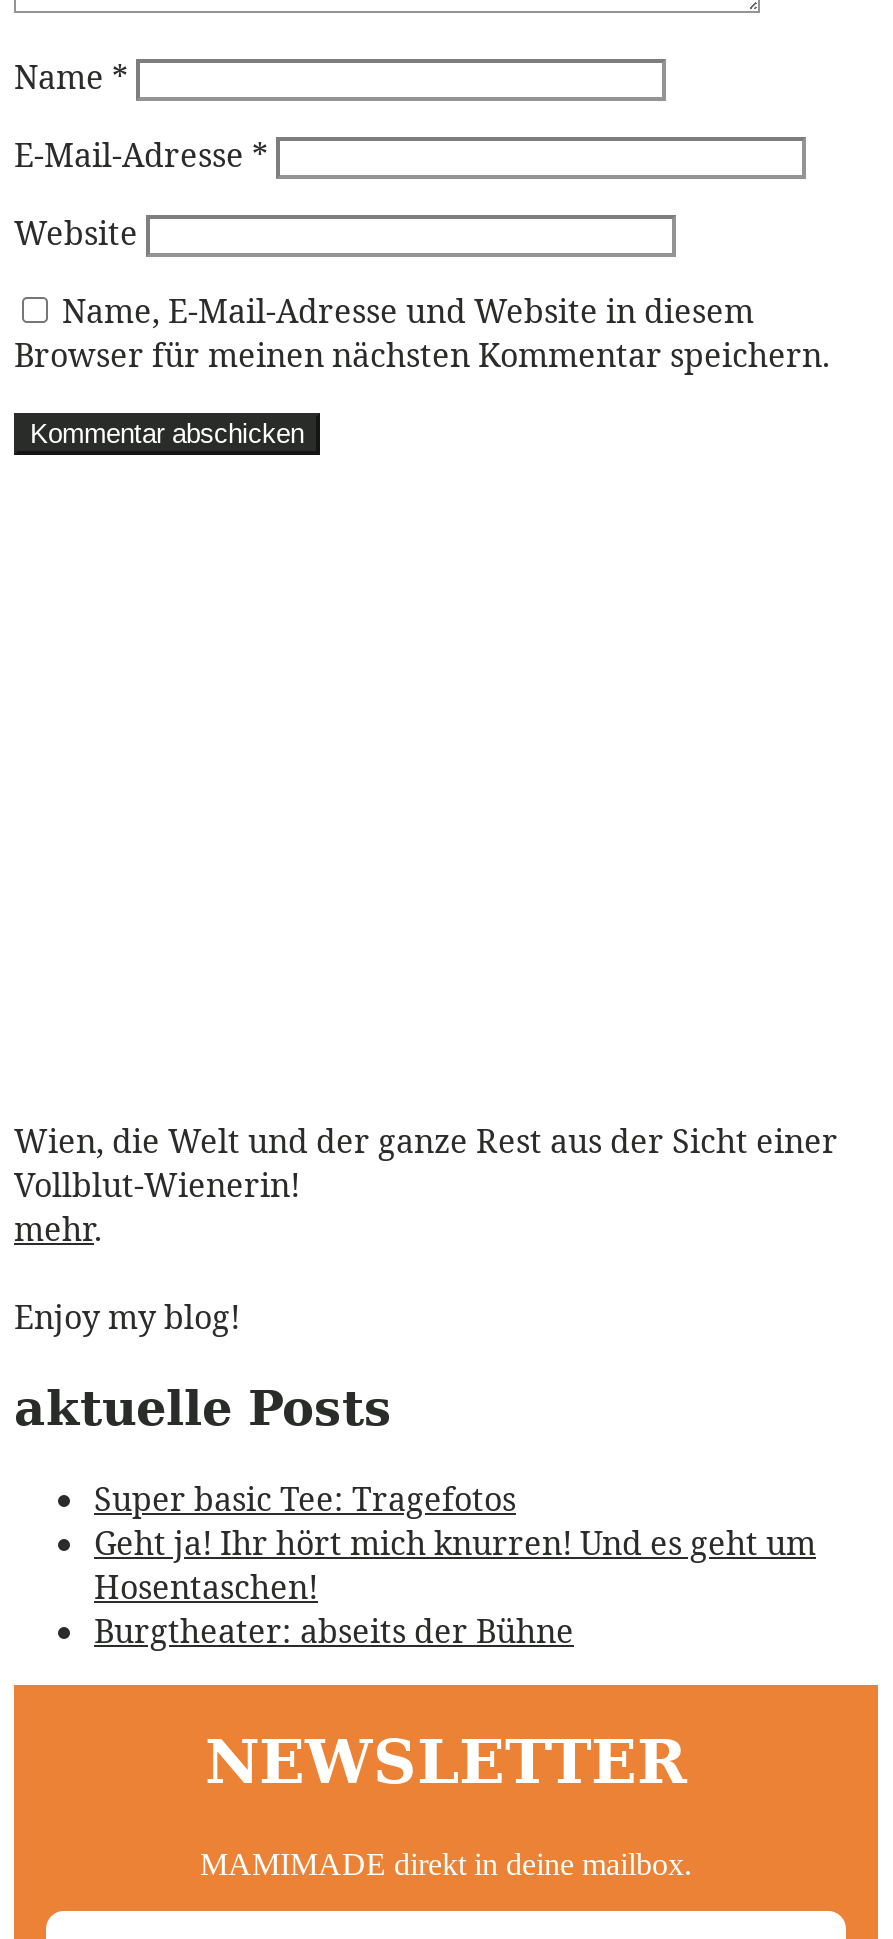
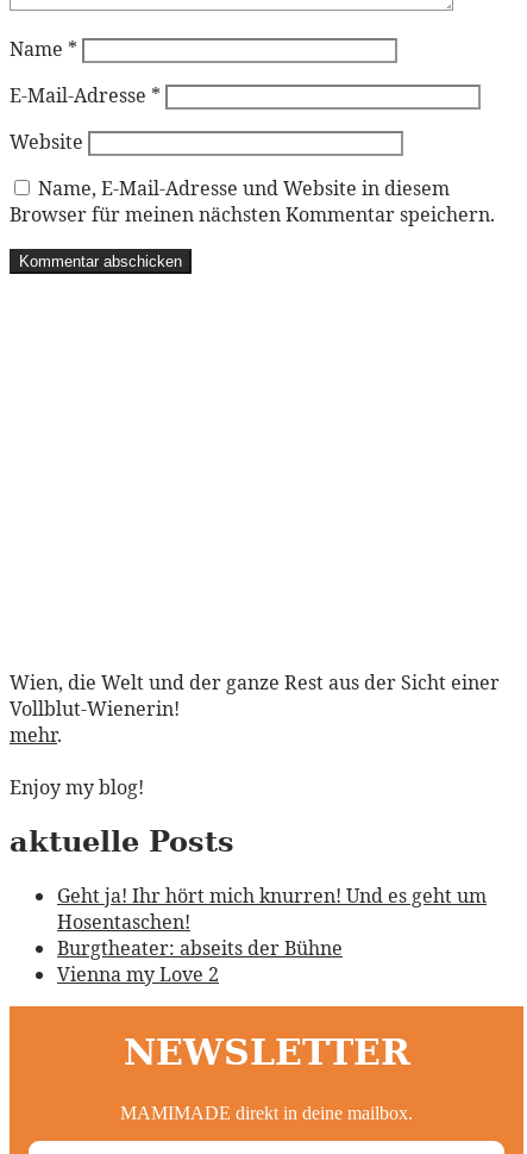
- Super basic Tee: Tragefotos

moved up: Geht ja! Ihr hört mich knurren! Und es geht um | Hosentaschen! | Burgtheater: abseits der Bühne

+ Vienna my Love 2
